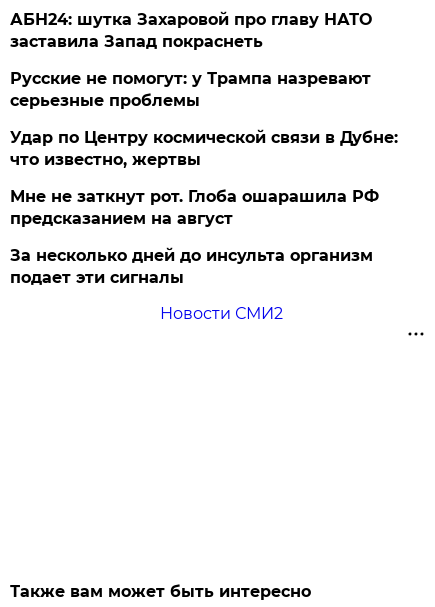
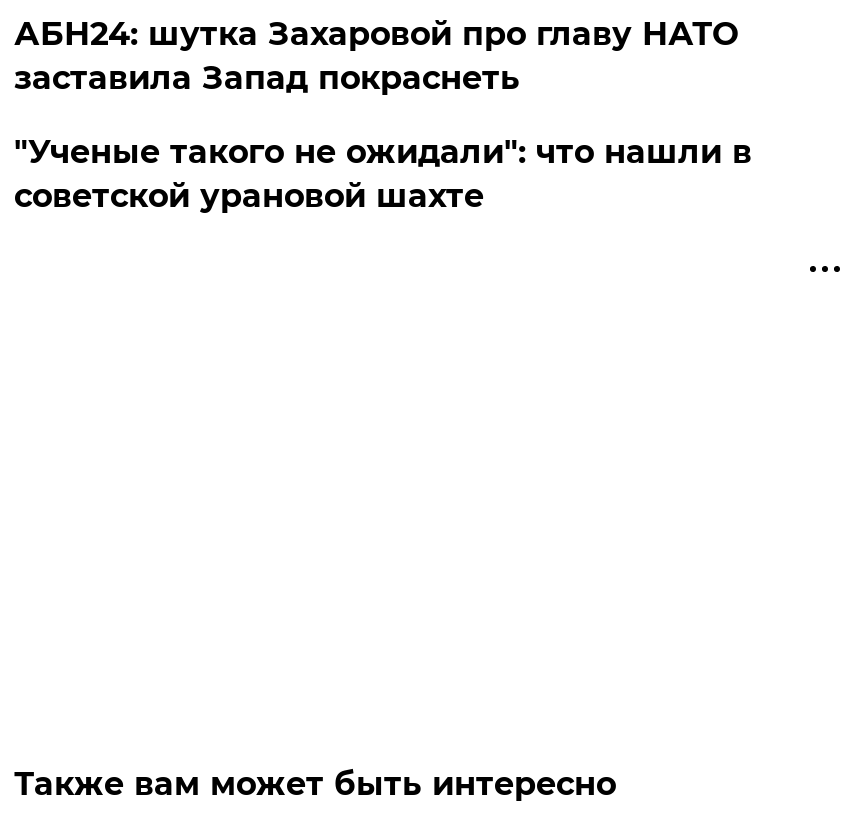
- Русские не помогут: у Трампа назревают
- серьезные проблемы
- Удар по Центру космической связи в Дубне:
- что известно, жертвы
- Мне не заткнут рот. Глоба ошарашила РФ
- предсказанием на август
- За несколько дней до инсульта организм
- подает эти сигналы
- Новости СМИ2
+ "Ученые такого не ожидали": что нашли в
+ советской урановой шахте
